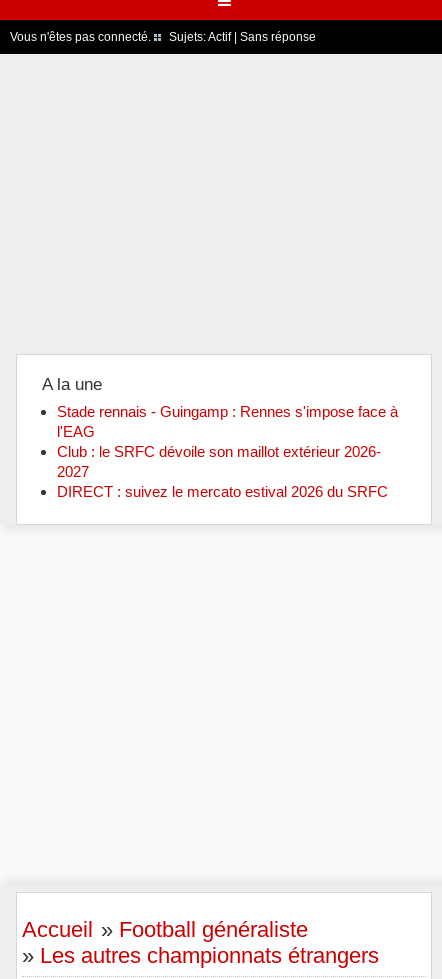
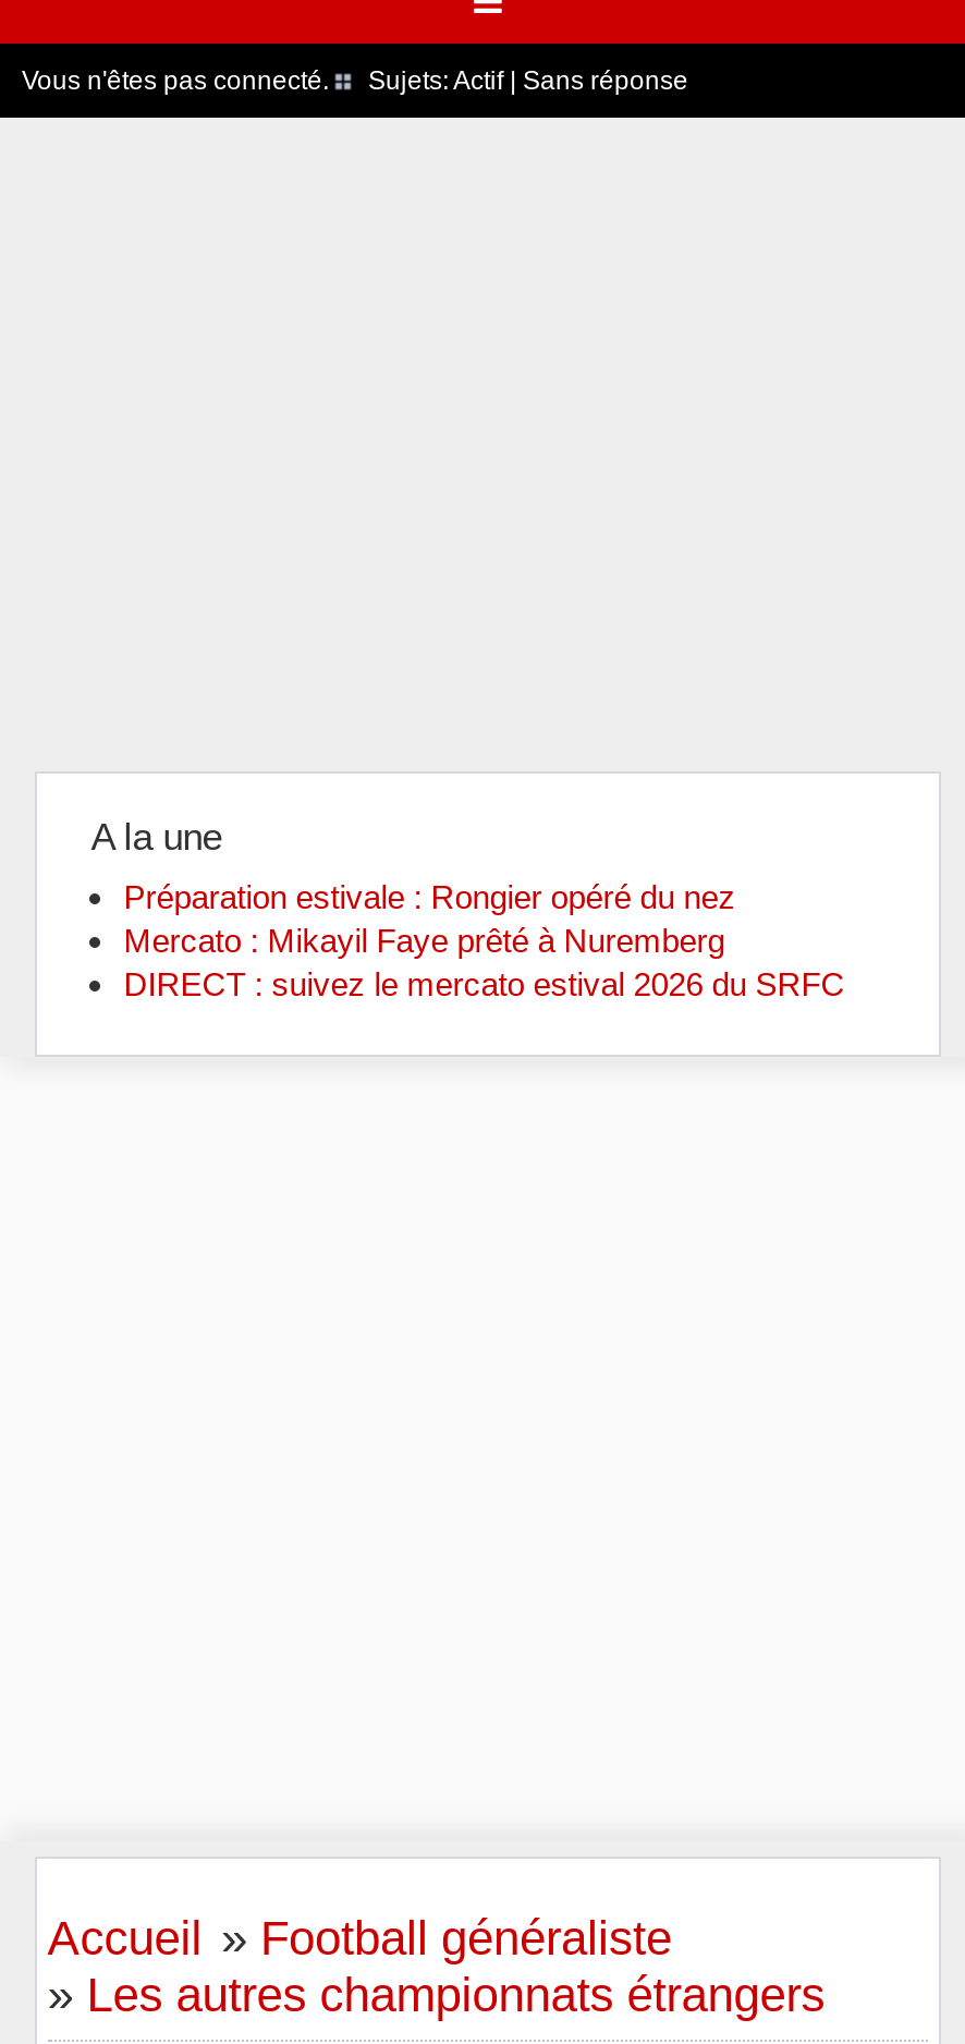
- Stade rennais - Guingamp : Rennes s'impose face à
- l'EAG
- Club : le SRFC dévoile son maillot extérieur 2026-
- 2027
+ Préparation estivale : Rongier opéré du nez
+ Mercato : Mikayil Faye prêté à Nuremberg
